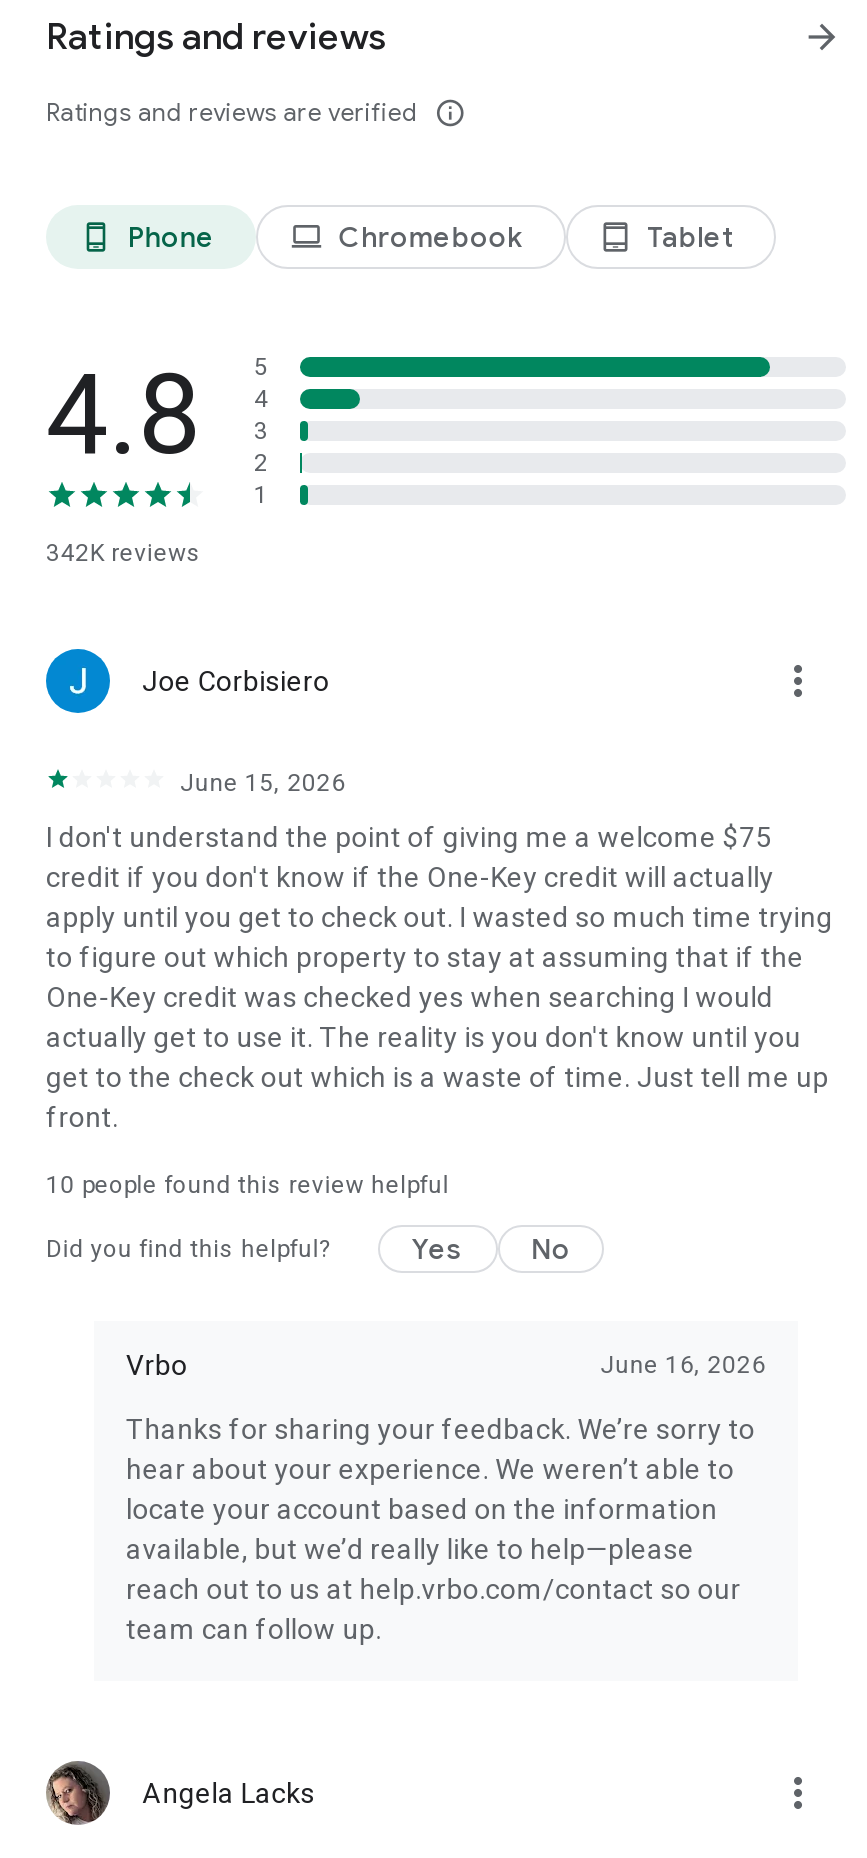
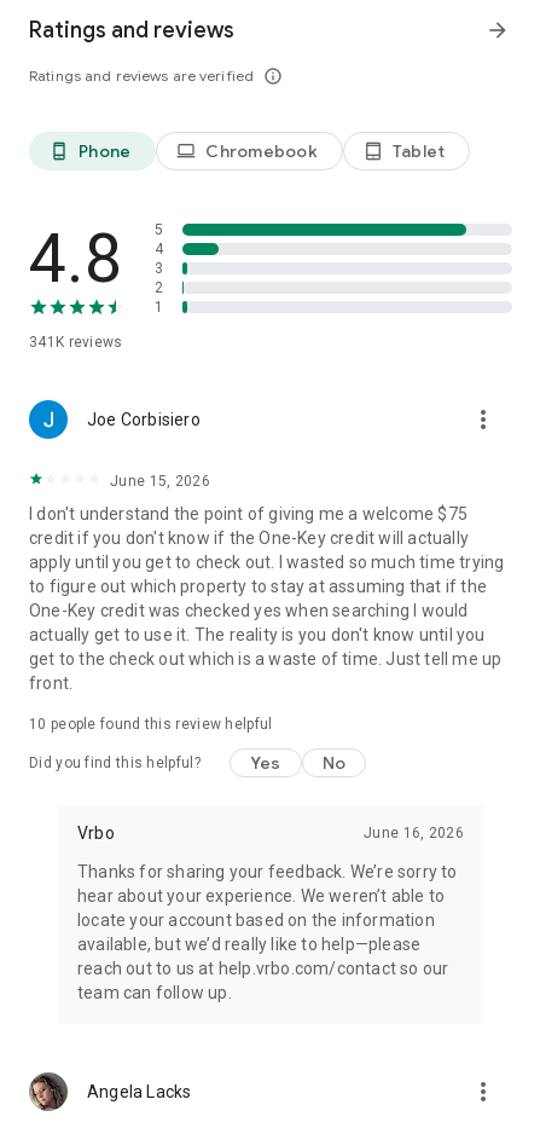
- 342K reviews
+ 341K reviews
